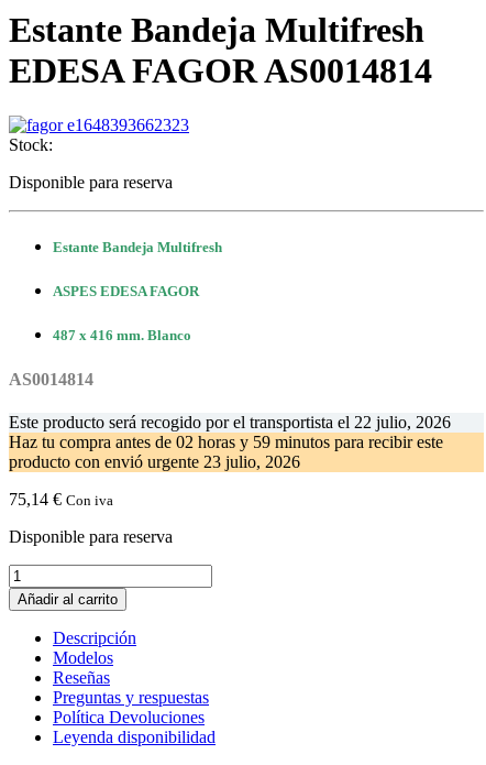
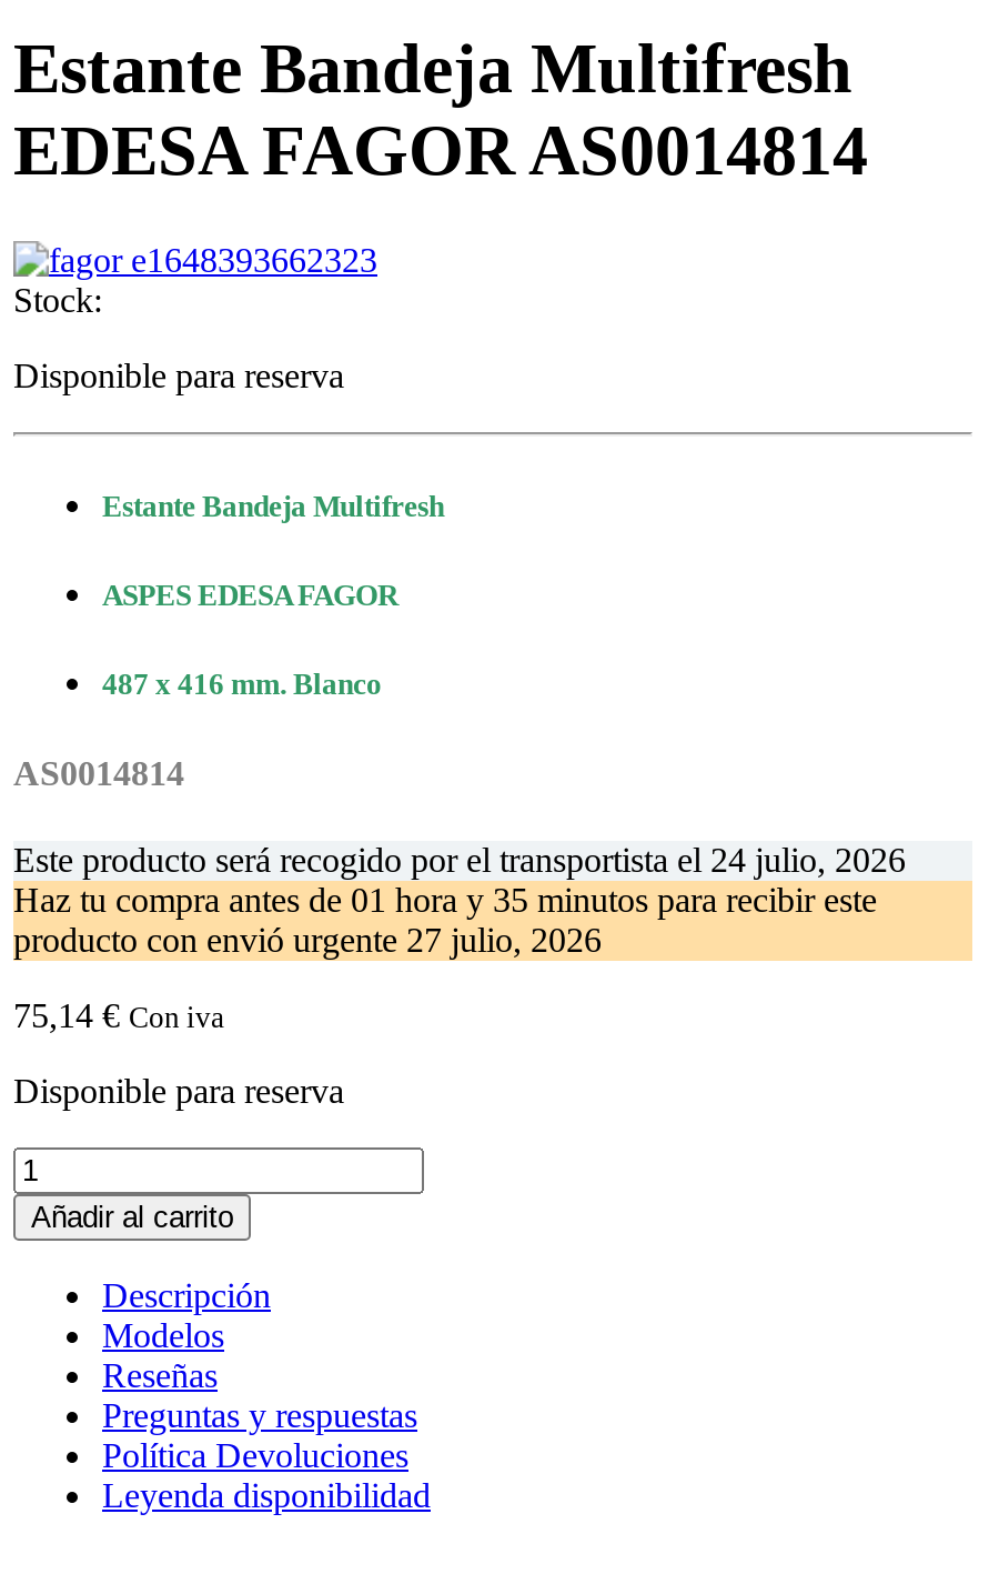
- Este producto será recogido por el transportista el 22 julio, 2026
+ Este producto será recogido por el transportista el 24 julio, 2026

- Haz tu compra antes de02 horas y 59 minutos para recibir este
+ Haz tu compra antes de01 hora y 35 minutos para recibir este

- producto con envió urgente 23 julio, 2026
+ producto con envió urgente 27 julio, 2026
